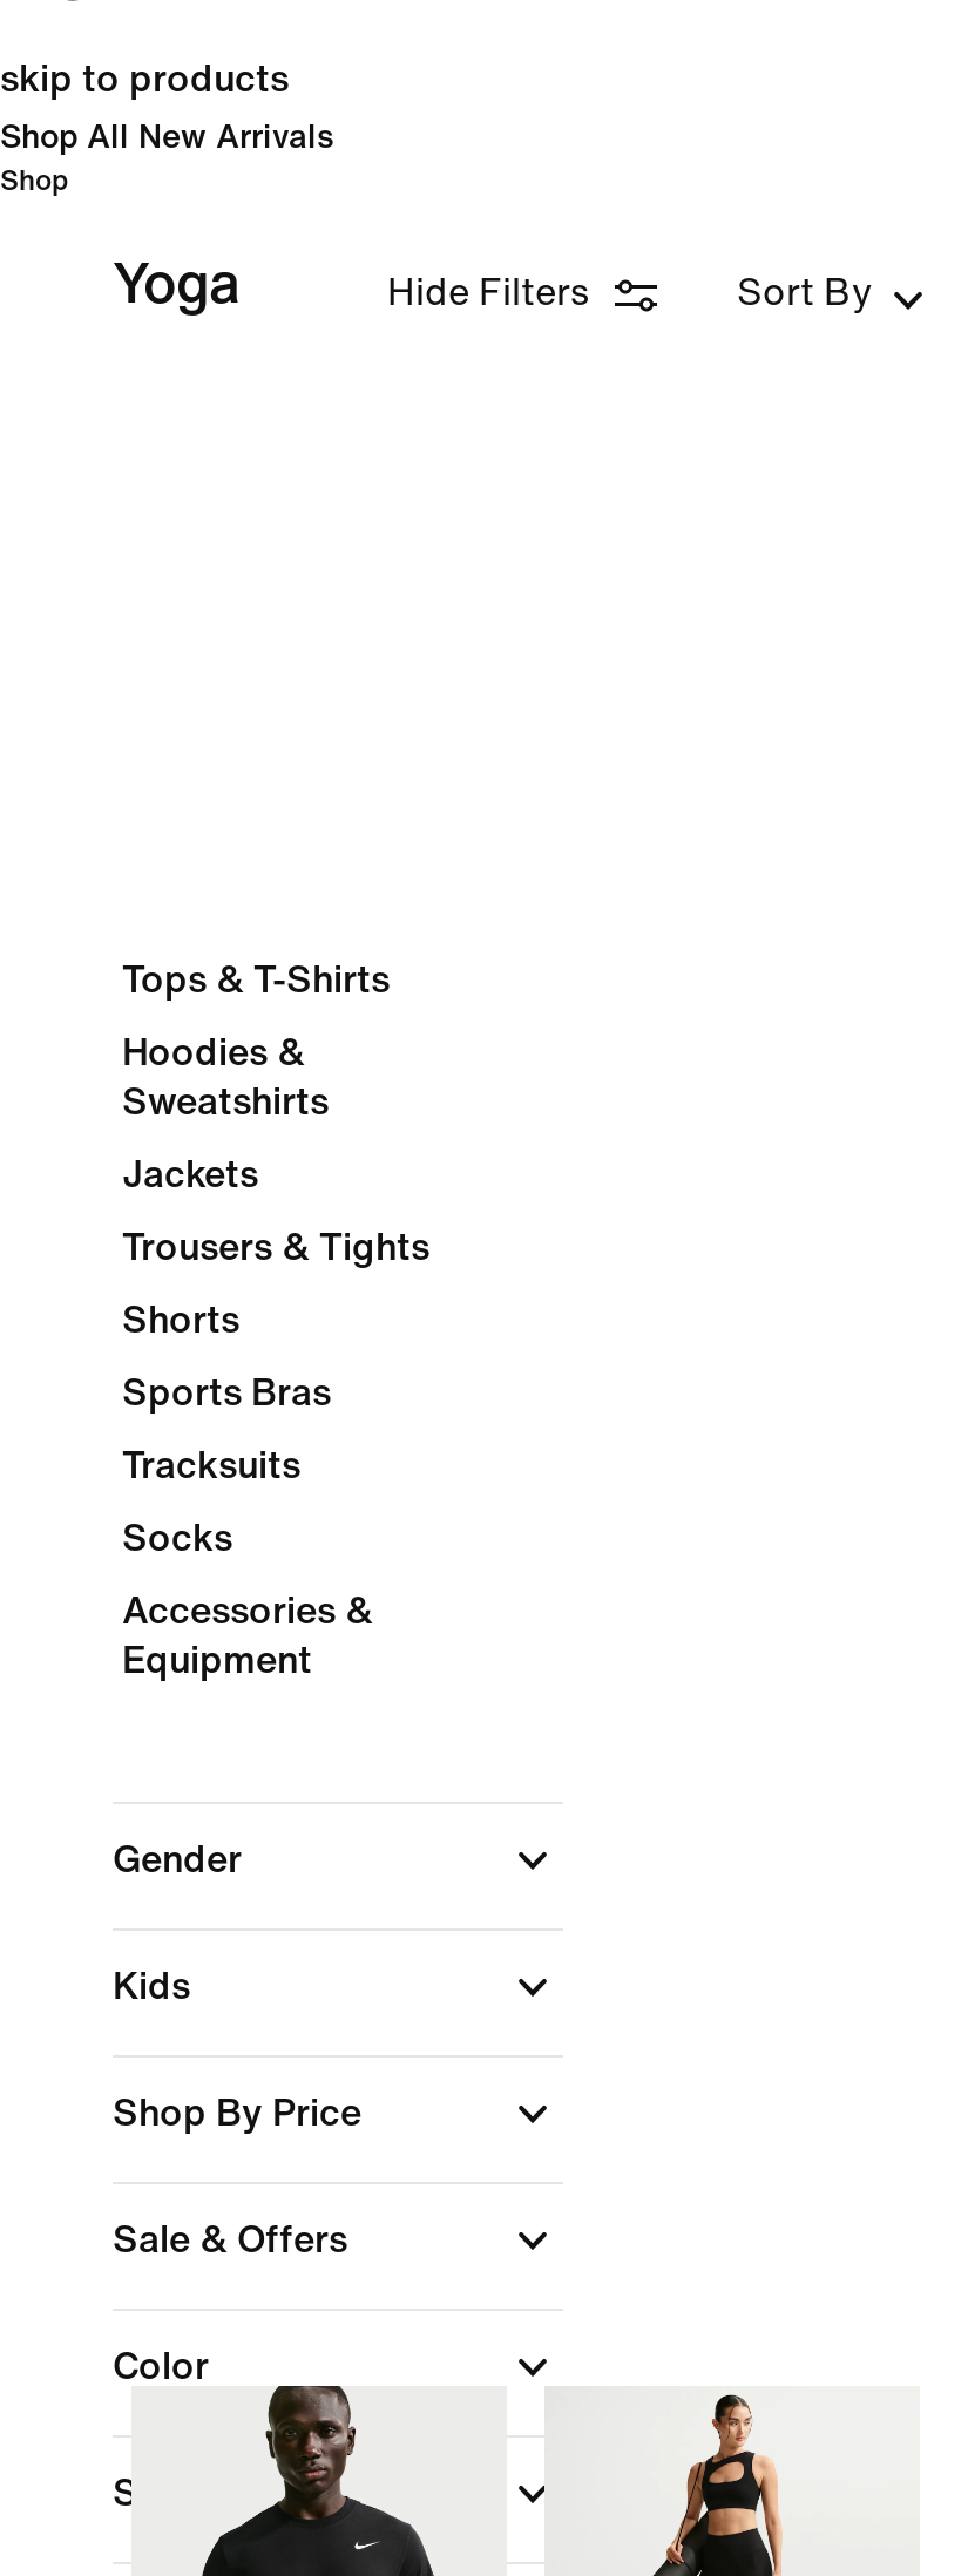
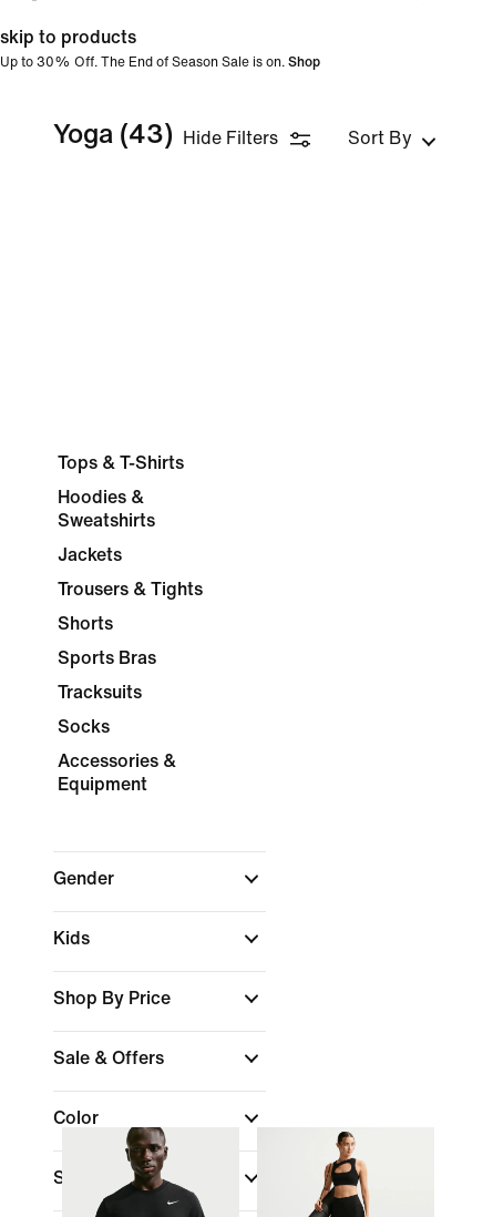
- Shop All New Arrivals
- Shop
+ Up to 30% Off. The End of Season Sale is on. Shop

- Yoga
- Hide Filters
+ Yoga (43) Hide Filters
